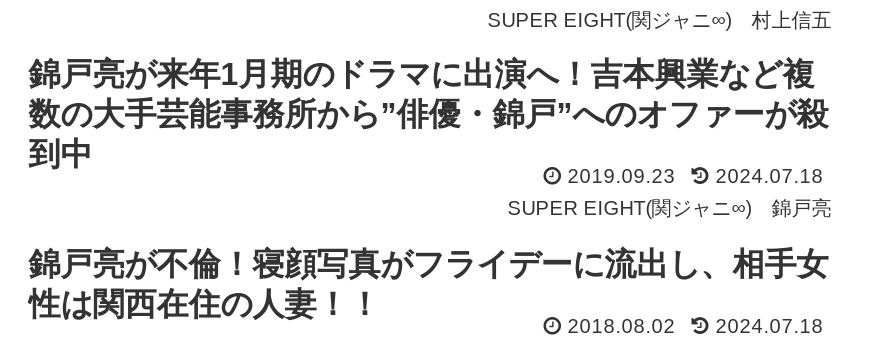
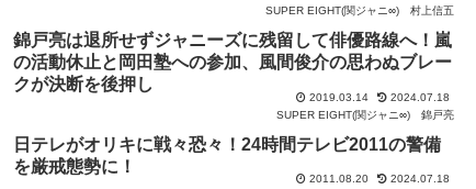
- 錦戸亮が来年1月期のドラマに出演へ！吉本興業など複
- 数の大手芸能事務所から”俳優・錦戸”へのオファーが殺
- 到中
- 2019.09.23
+ 錦戸亮は退所せずジャニーズに残留して俳優路線へ！嵐
+ の活動休止と岡田塾への参加、風間俊介の思わぬブレー
+ クが決断を後押し
+ 2019.03.14

- 錦戸亮が不倫！寝顔写真がフライデーに流出し、相手女
- 性は関西在住の人妻！！
- 2018.08.02
+ 日テレがオリキに戦々恐々！24時間テレビ2011の警備
+ を厳戒態勢に！
+ 2011.08.20
